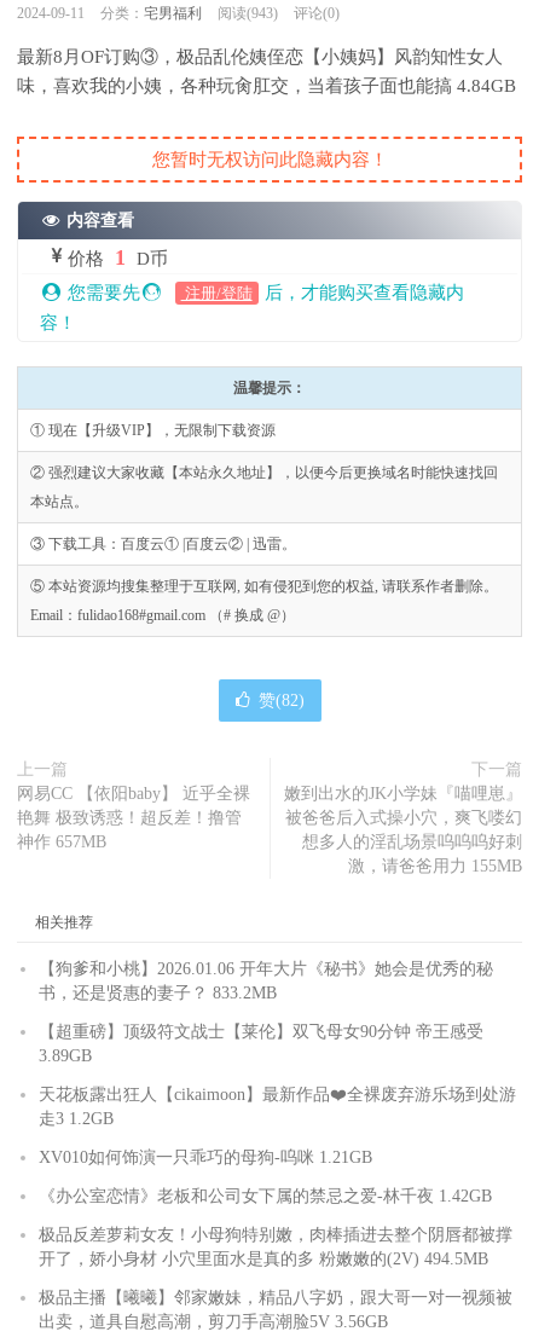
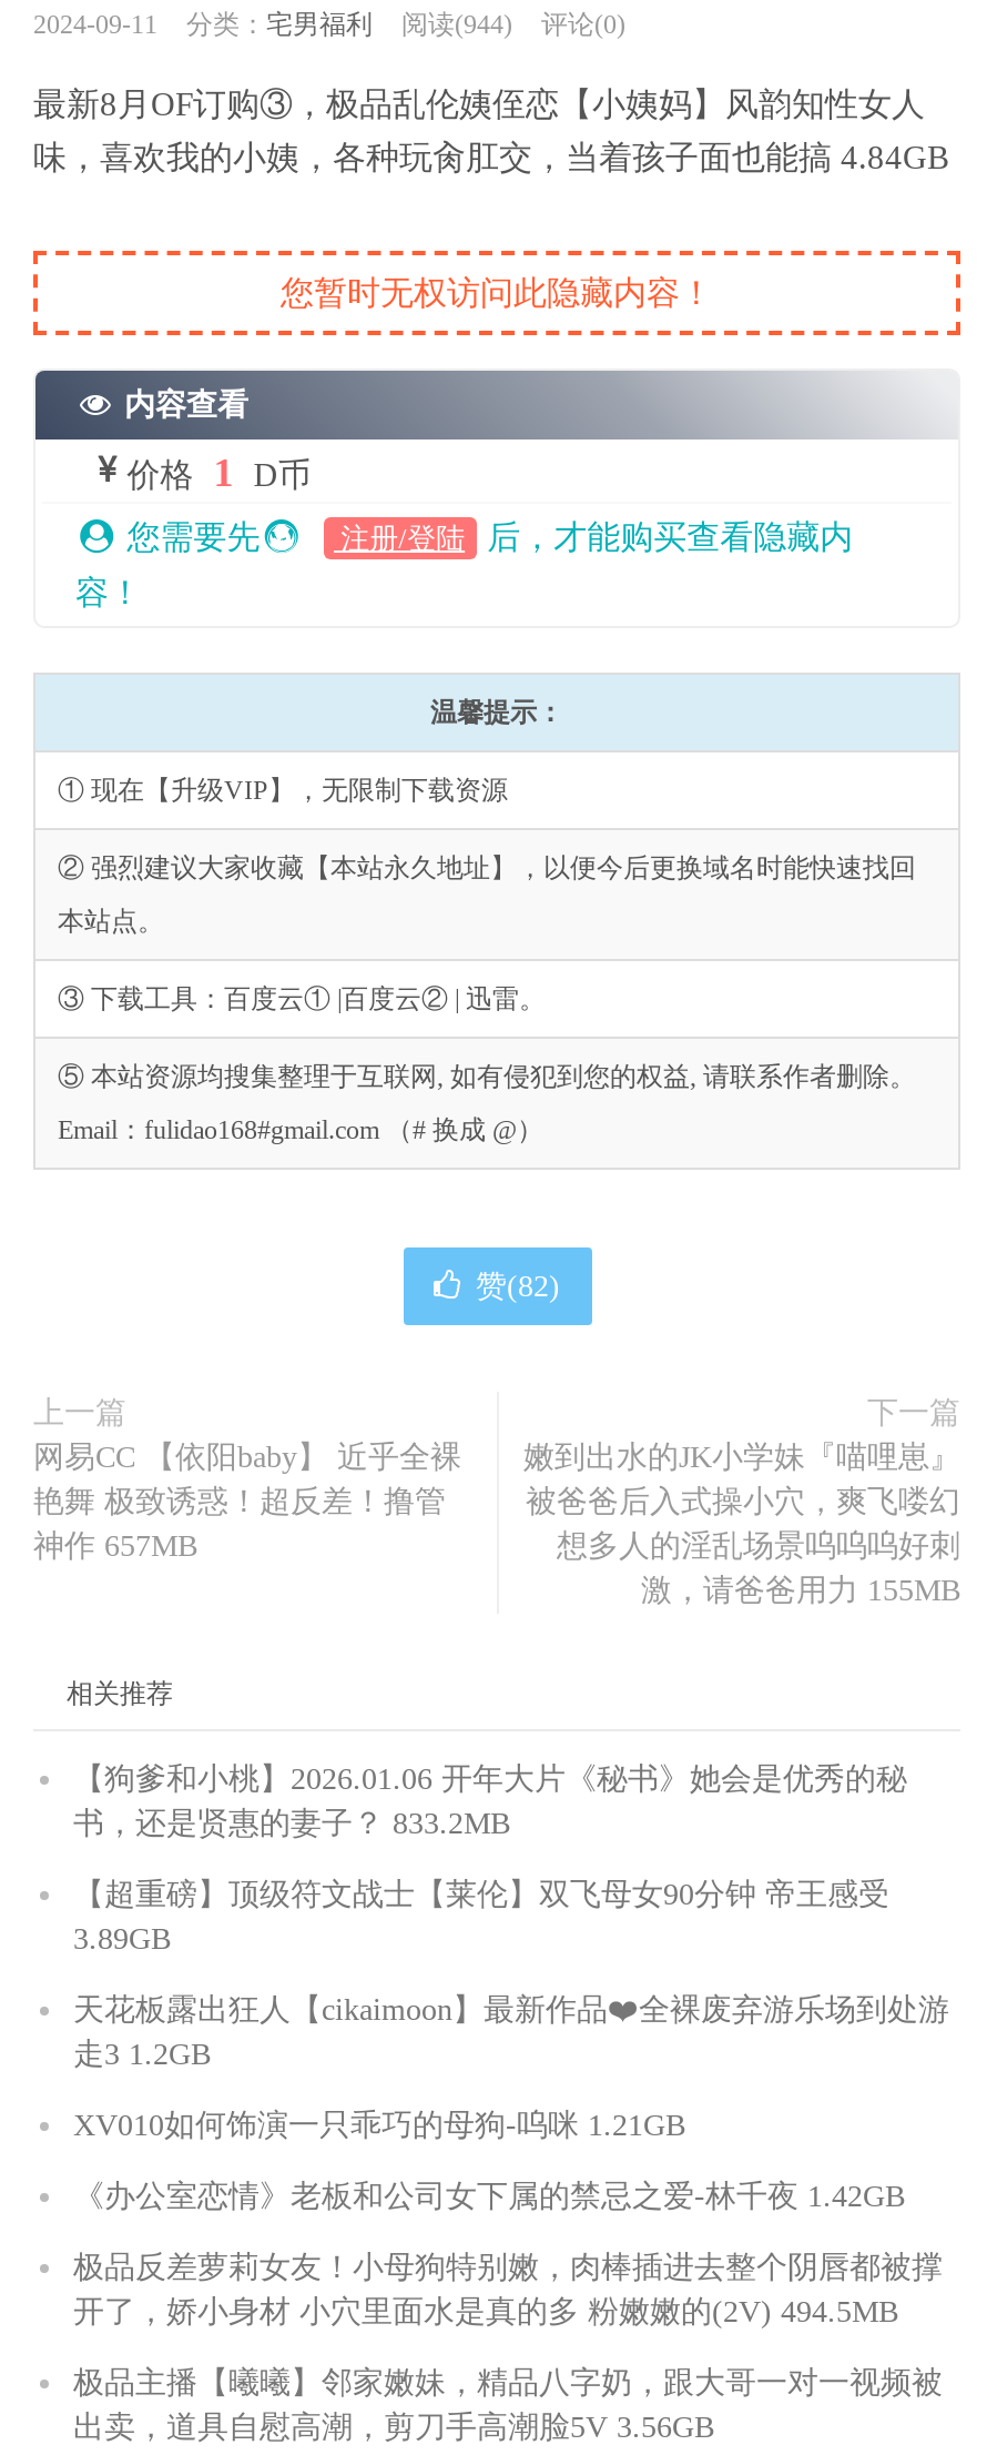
- 2024-09-11 分类：宅男福利 阅读(943) 评论(0)
+ 2024-09-11 分类：宅男福利 阅读(944) 评论(0)
